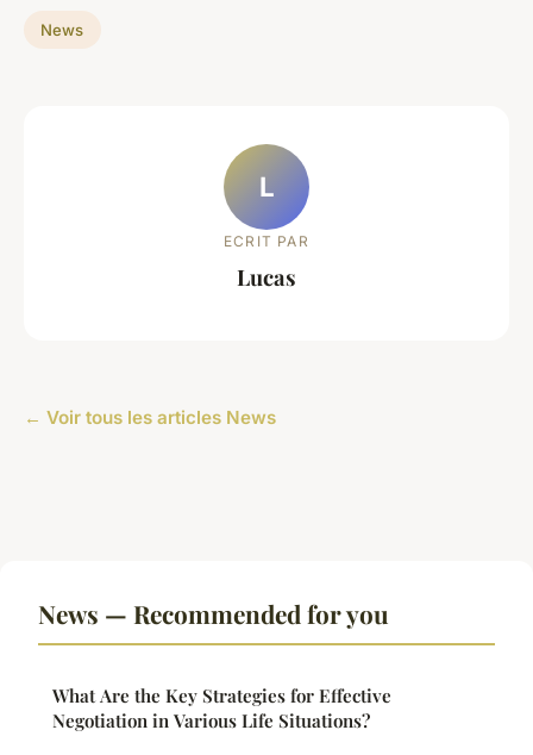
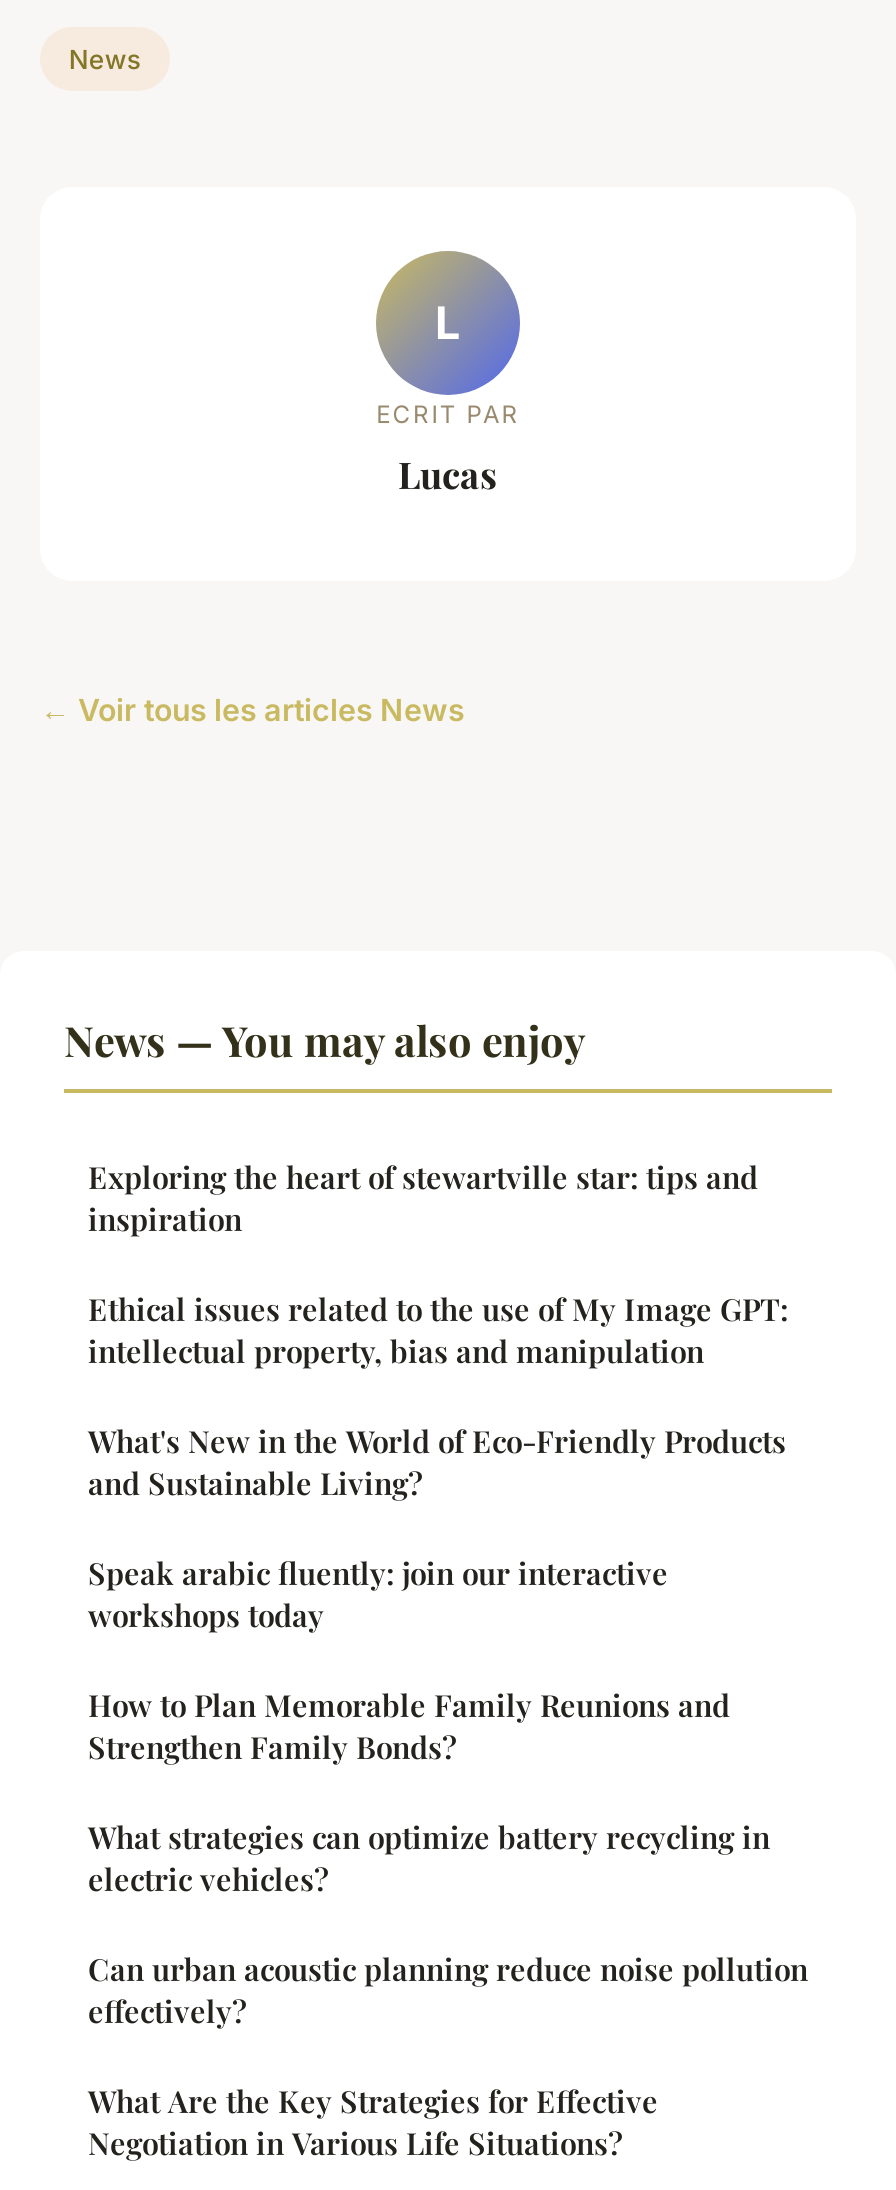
- News — Recommended for you
+ News — You may also enjoy
+ Exploring the heart of stewartville star: tips and
+ inspiration
+ Ethical issues related to the use of My Image GPT:
+ intellectual property, bias and manipulation
+ What's New in the World of Eco-Friendly Products
+ and Sustainable Living?
+ Speak arabic fluently: join our interactive
+ workshops today
+ How to Plan Memorable Family Reunions and
+ Strengthen Family Bonds?
+ What strategies can optimize battery recycling in
+ electric vehicles?
+ Can urban acoustic planning reduce noise pollution
+ effectively?
